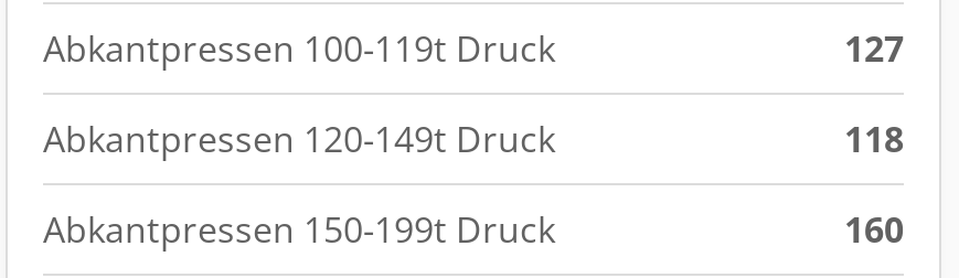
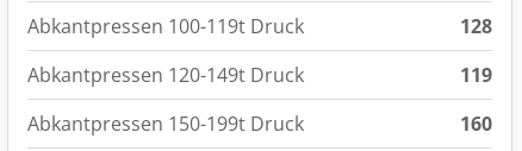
- 127
+ 128

- 118
+ 119
